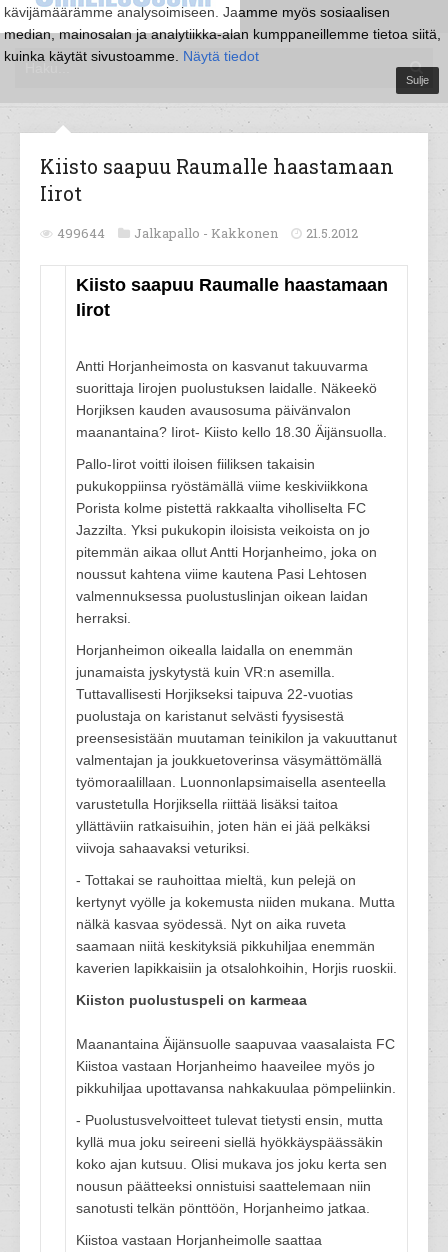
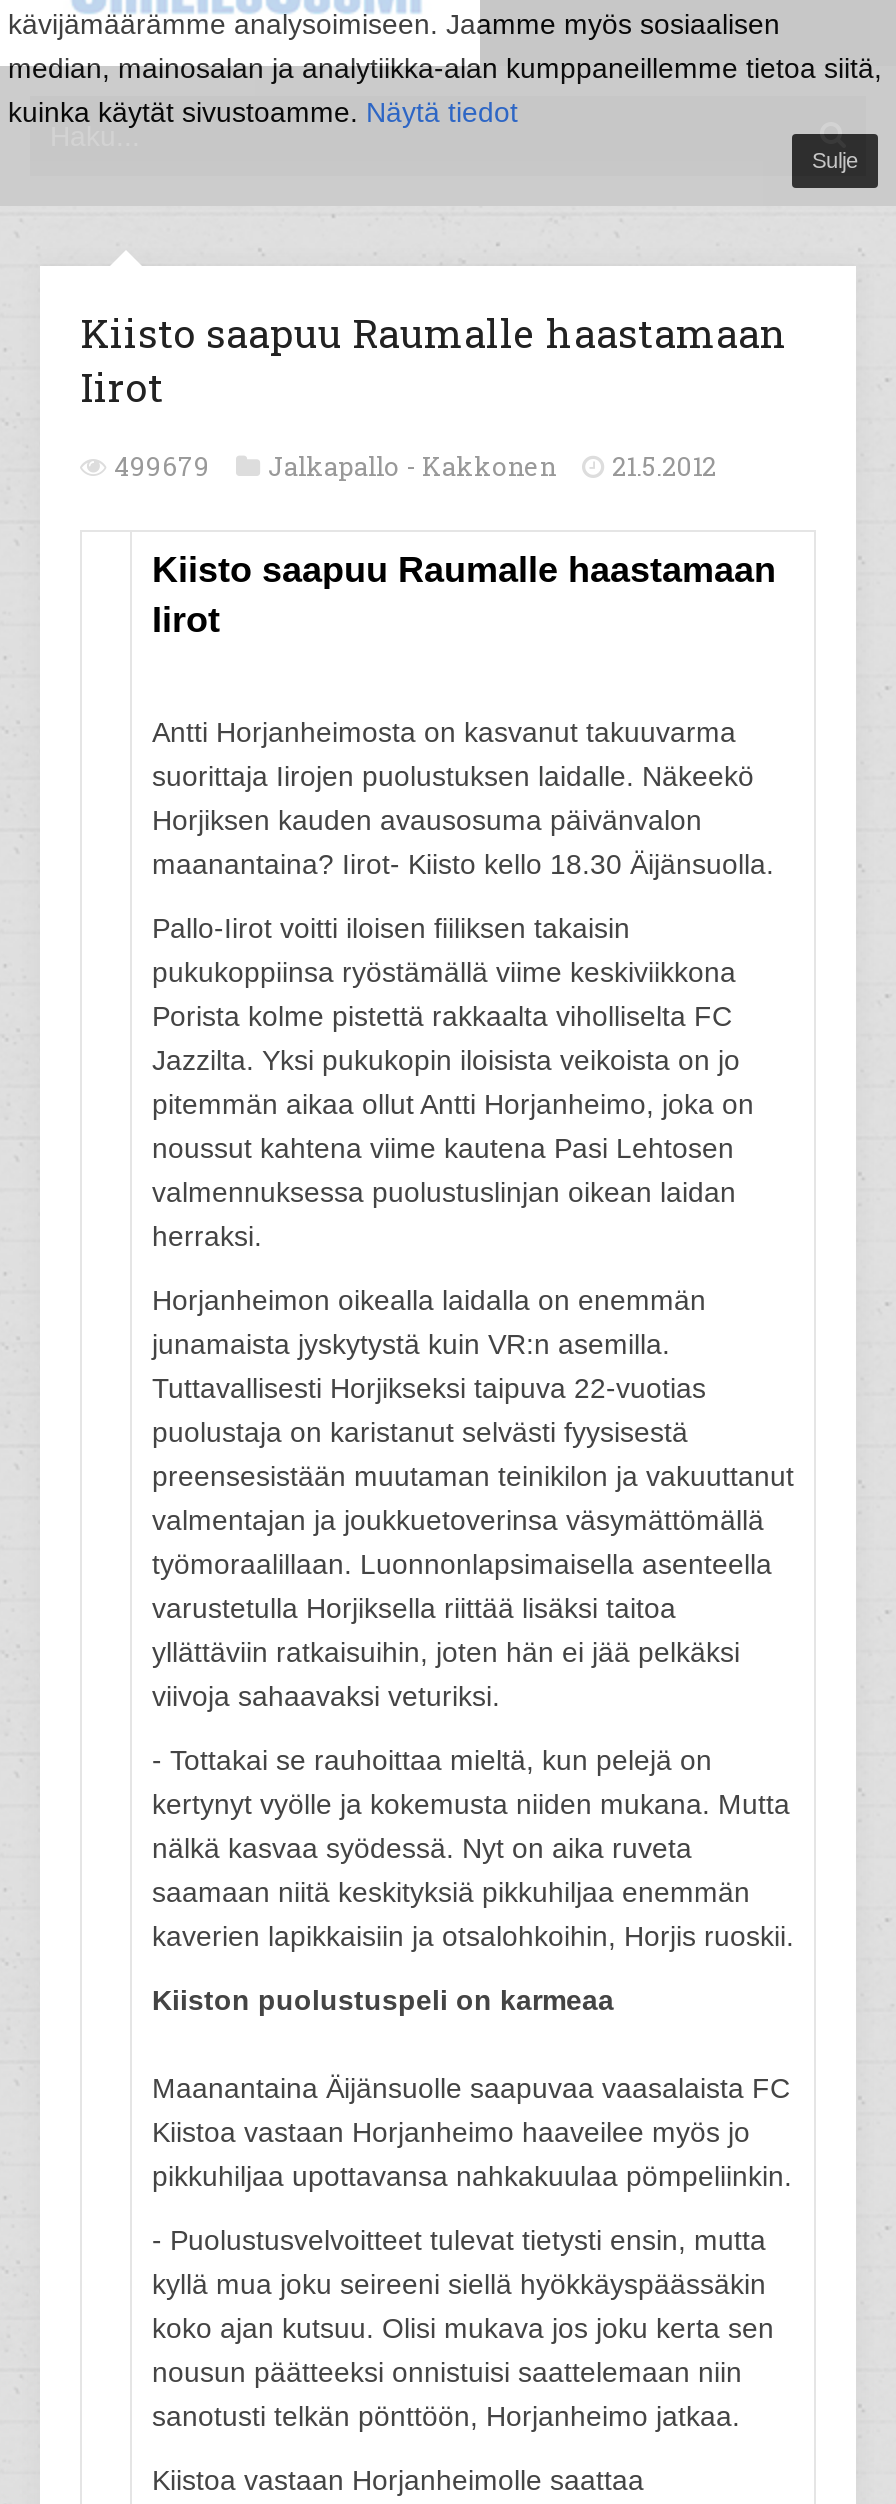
- 499644 Jalkapallo - Kakkonen 21.5.2012
+ 499679 Jalkapallo - Kakkonen 21.5.2012
